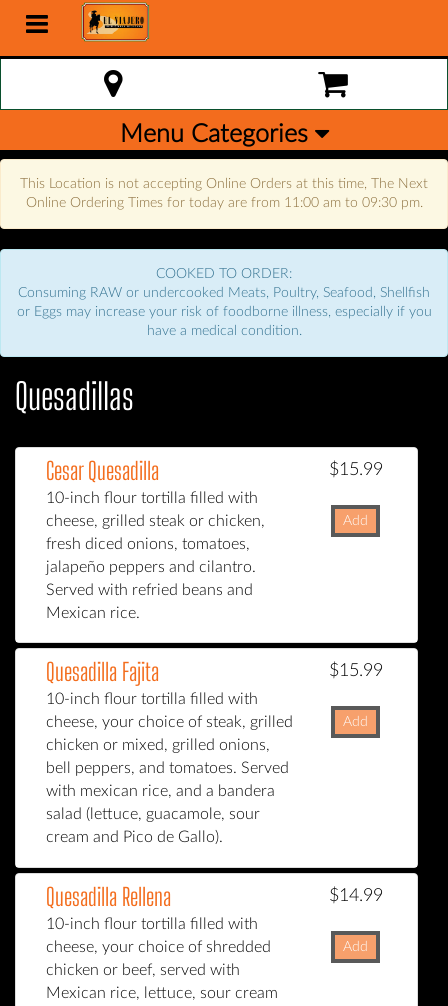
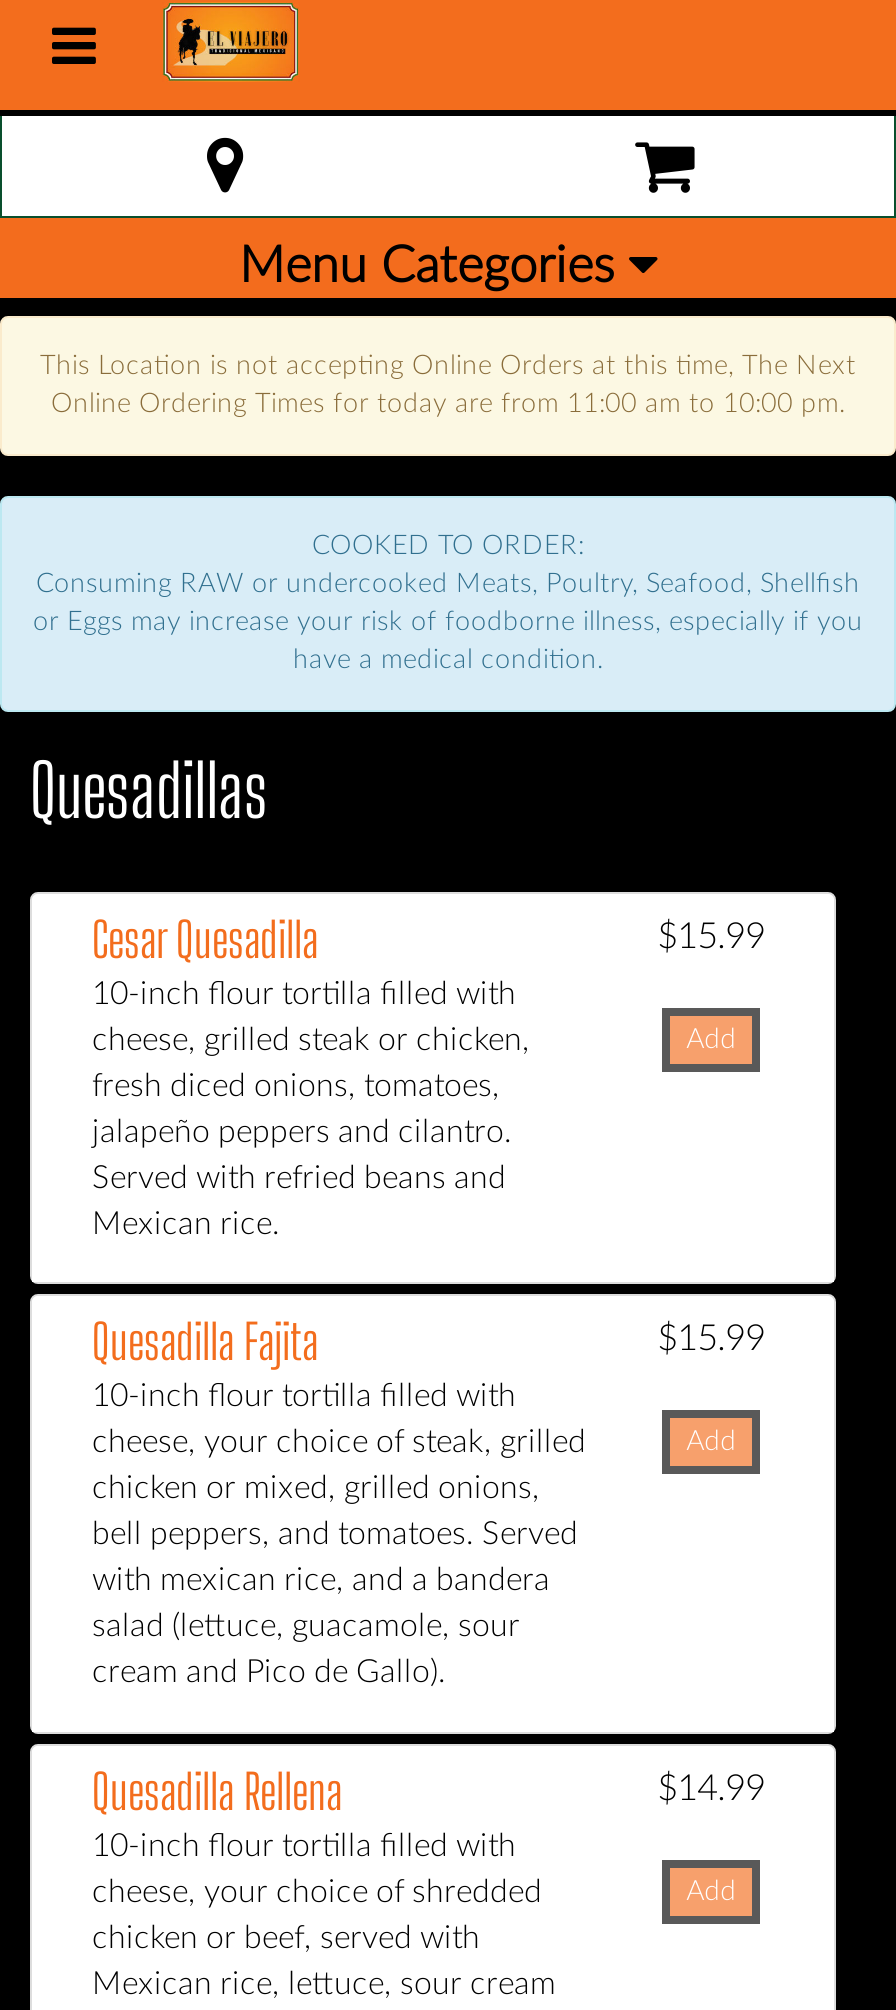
- Online Ordering Times for today are from 11:00 am to 09:30 pm.
+ Online Ordering Times for today are from 11:00 am to 10:00 pm.
